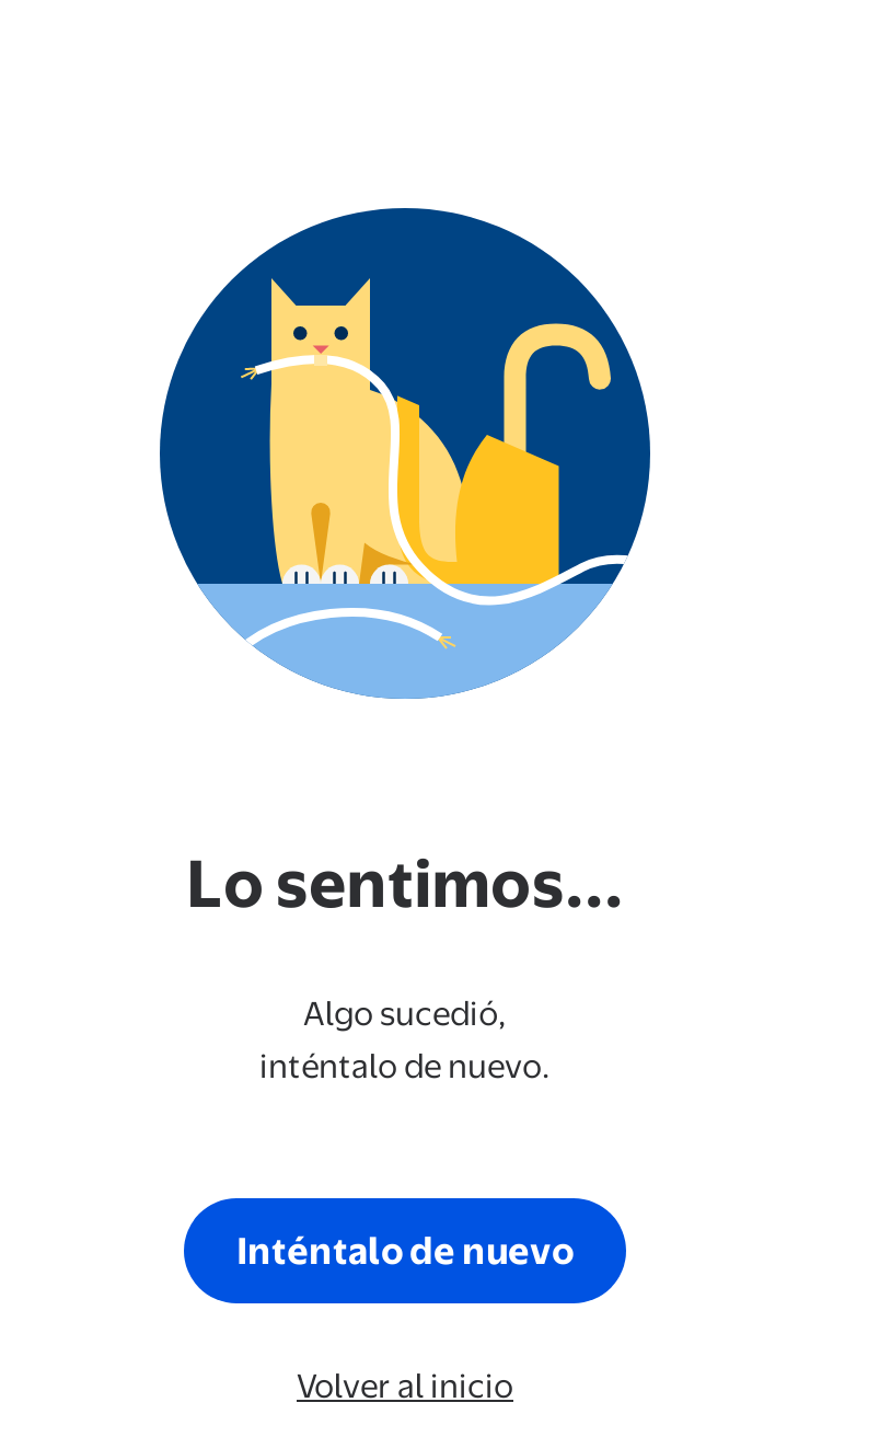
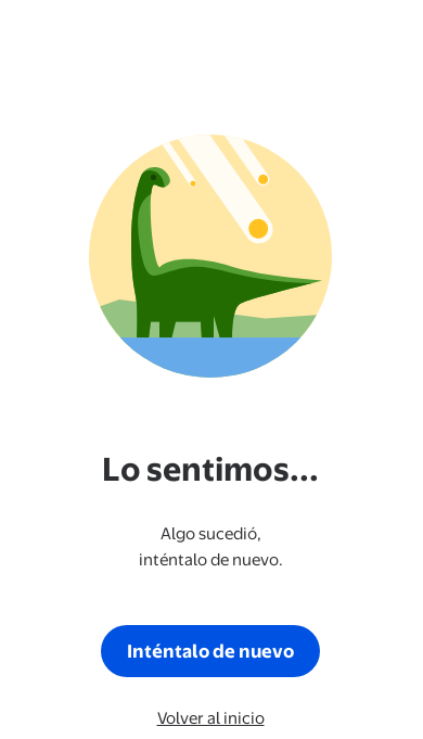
- [image]
+ [image]
